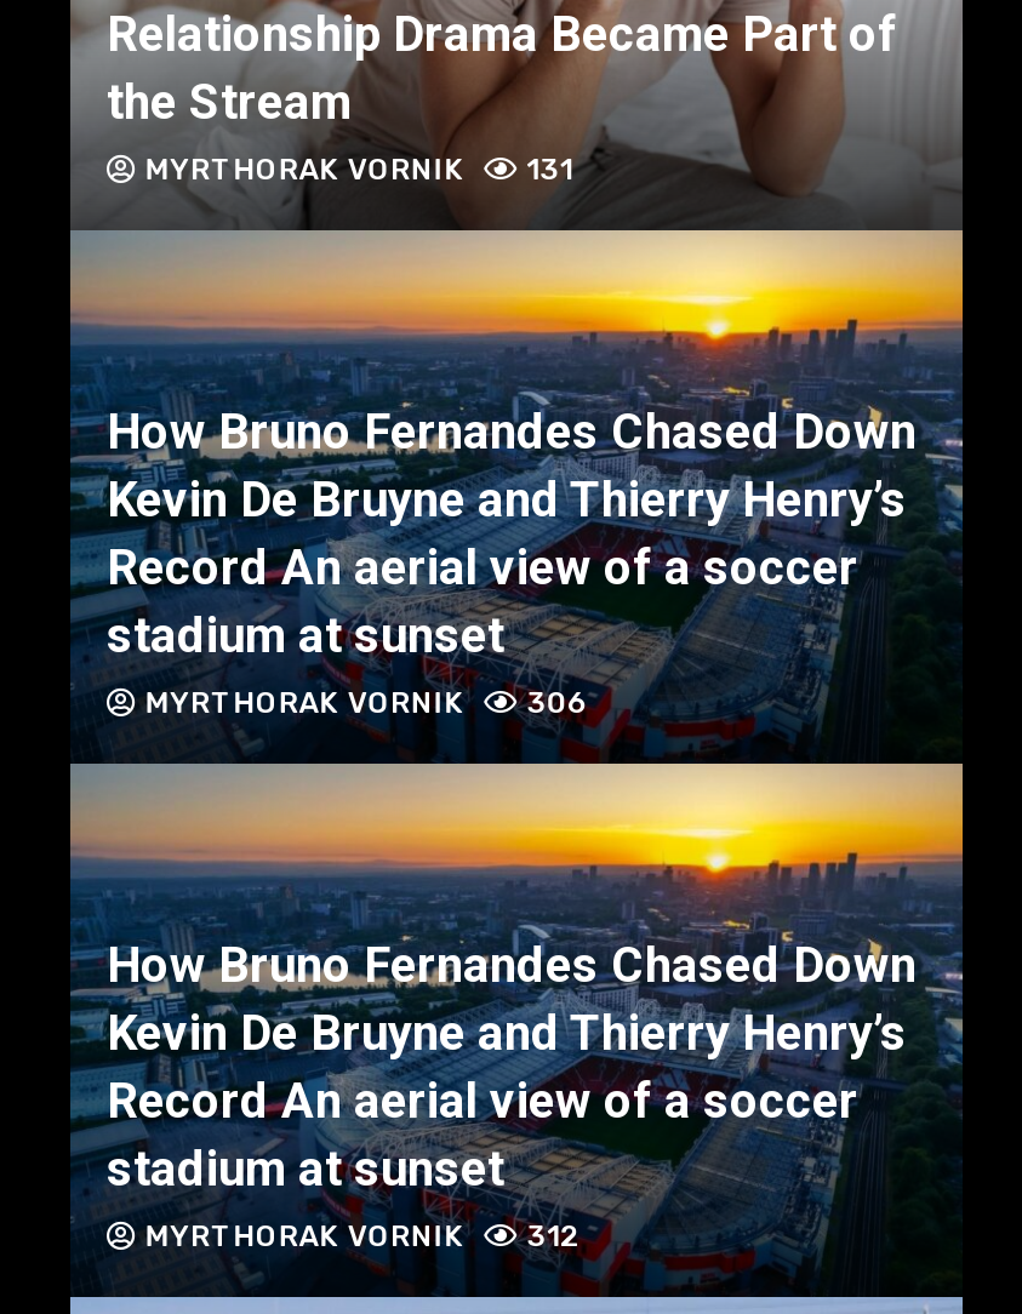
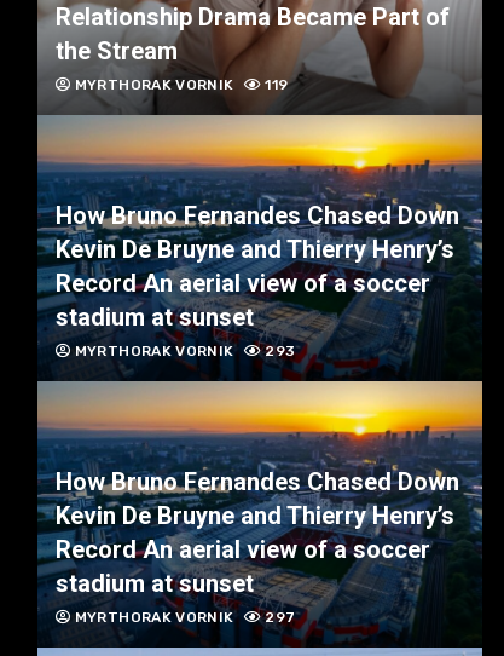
- MYRTHORAK VORNIK 131
+ MYRTHORAK VORNIK 119

- MYRTHORAK VORNIK 306
+ MYRTHORAK VORNIK 293

- MYRTHORAK VORNIK 312
+ MYRTHORAK VORNIK 297
